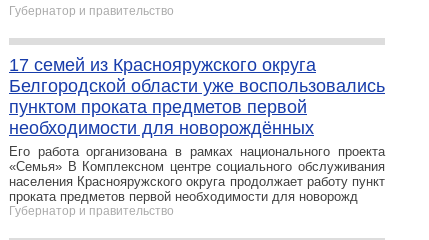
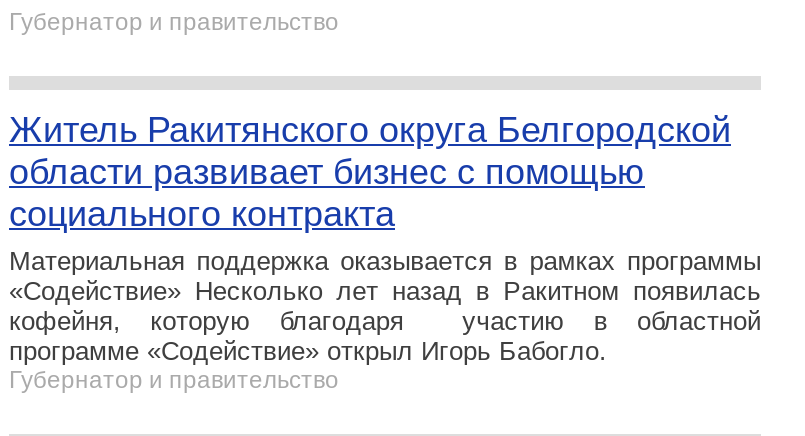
- 17 семей из Краснояружского округа
- Белгородской области уже воспользовались
- пунктом проката предметов первой
- необходимости для новорождённых
- Его работа организована в рамках национального проекта
- «Семья» В Комплексном центре социального обслуживания
- населения Краснояружского округа продолжает работу пункт
- проката предметов первой необходимости для новорожд
+ Житель Ракитянского округа Белгородской
+ области развивает бизнес с помощью
+ социального контракта
+ Материальная поддержка оказывается в рамках программы
+ «Содействие» Несколько лет назад в Ракитном появилась
+ кофейня, которую благодаря участию в областной
+ программе «Содействие» открыл Игорь Бабогло.
